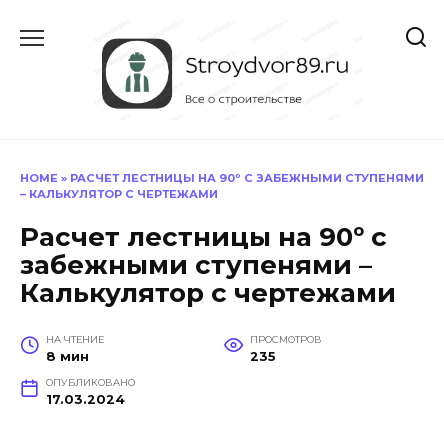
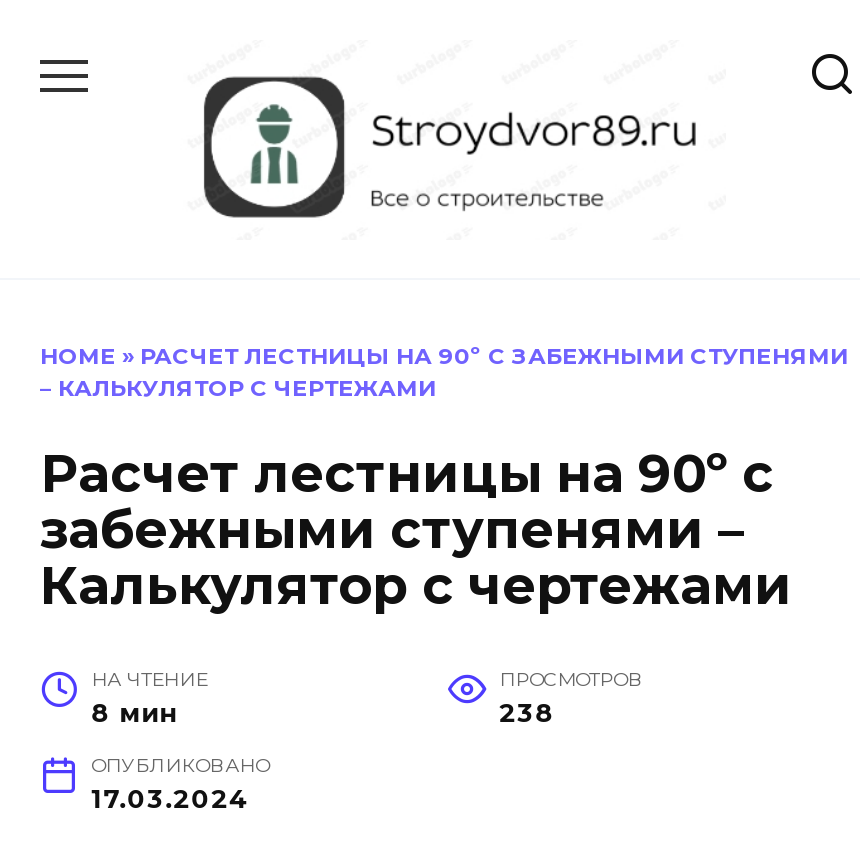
- 235
+ 238
